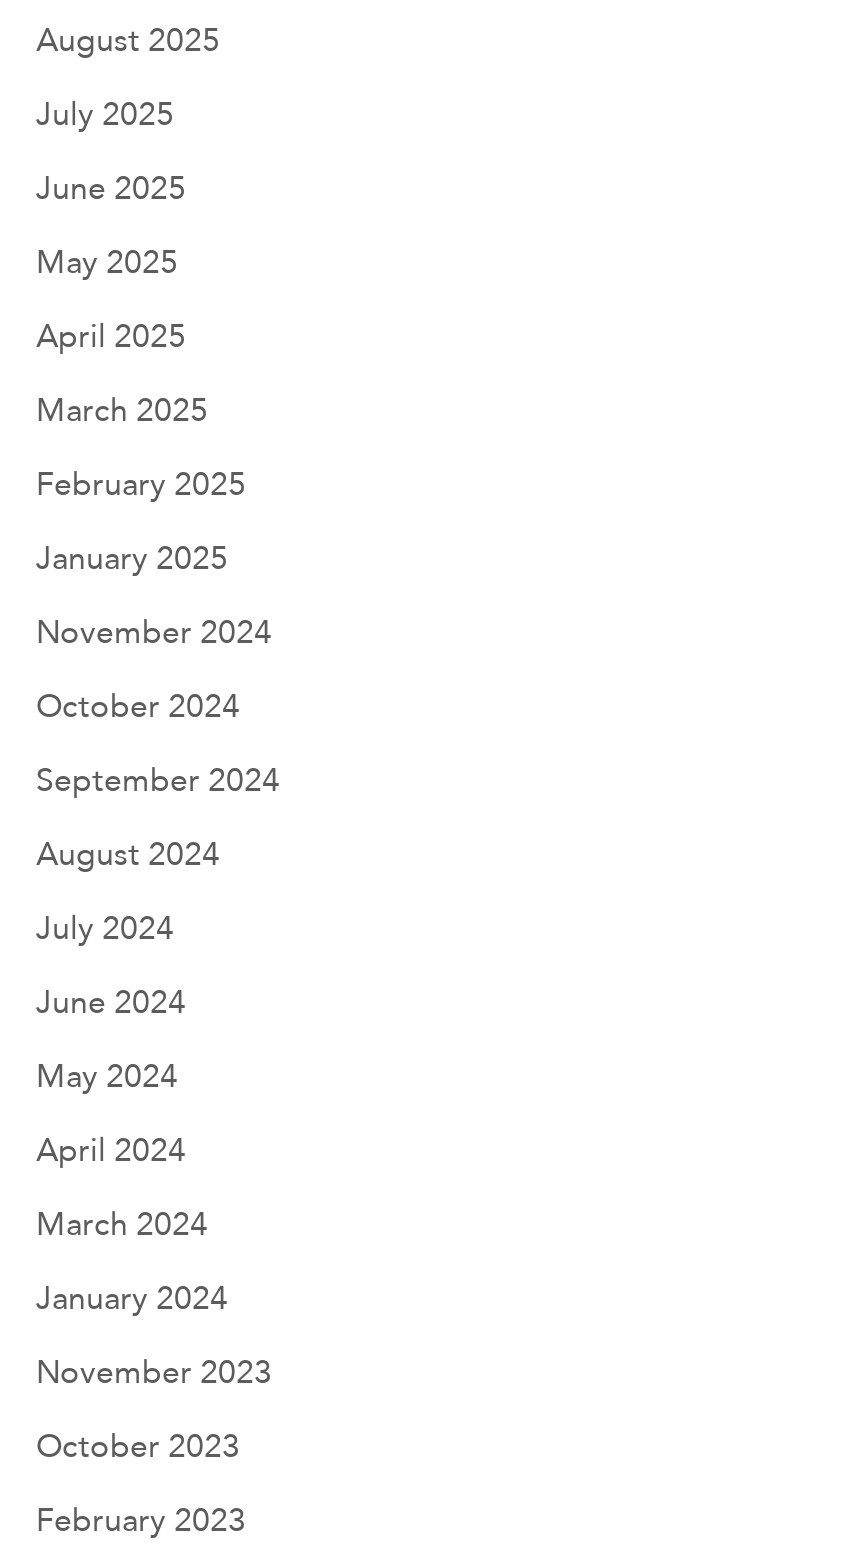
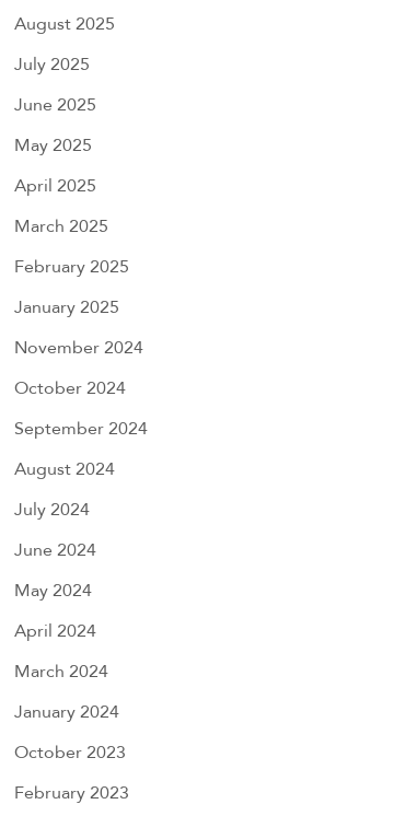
- November 2023
